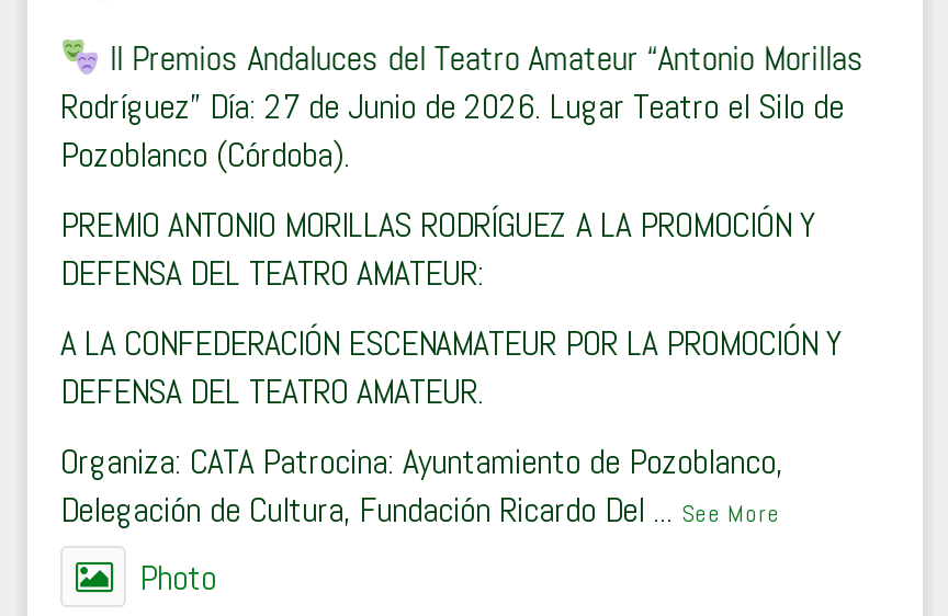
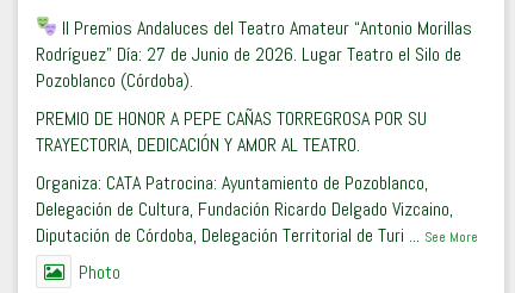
- PREMIO ANTONIO MORILLAS RODRÍGUEZ A LA PROMOCIÓN Y
- DEFENSA DEL TEATRO AMATEUR:
- A LA CONFEDERACIÓN ESCENAMATEUR POR LA PROMOCIÓN Y
- DEFENSA DEL TEATRO AMATEUR.
+ PREMIO DE HONOR A PEPE CAÑAS TORREGROSA POR SU
+ TRAYECTORIA, DEDICACIÓN Y AMOR AL TEATRO.

moved up: Organiza: CATA Patrocina: Ayuntamiento de Pozoblanco,

- Delegación de Cultura, Fundación Ricardo Del ... See More
+ Delegación de Cultura, Fundación Ricardo Delgado Vizcaino,
+ Diputación de Córdoba, Delegación Territorial de Turi ... See More
